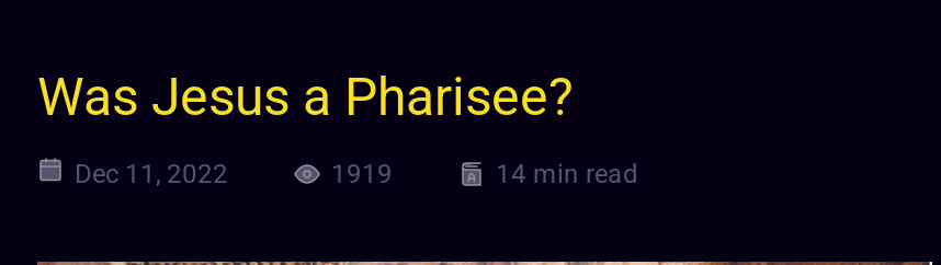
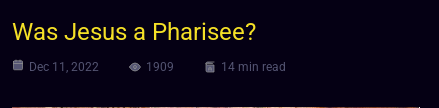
- 1919
+ 1909
